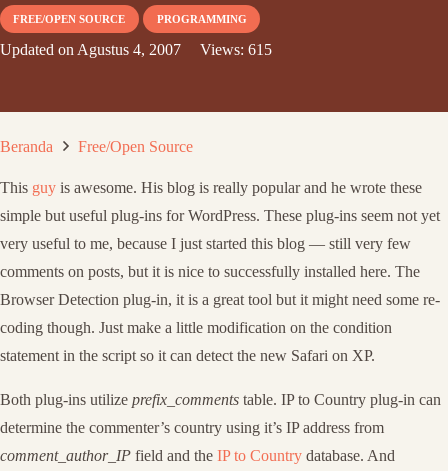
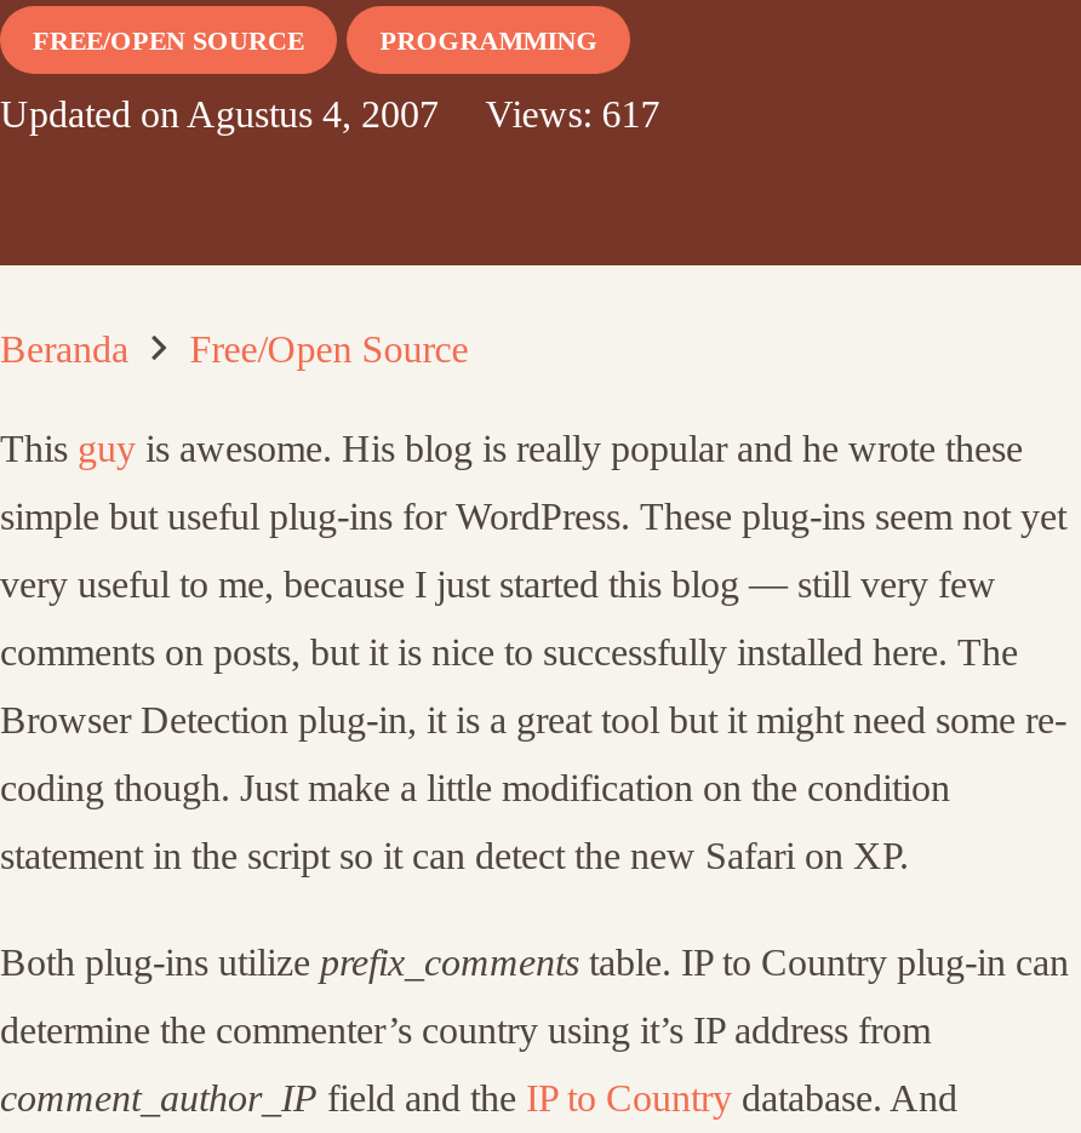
- Updated on Agustus 4, 2007 Views: 615
+ Updated on Agustus 4, 2007 Views: 617
